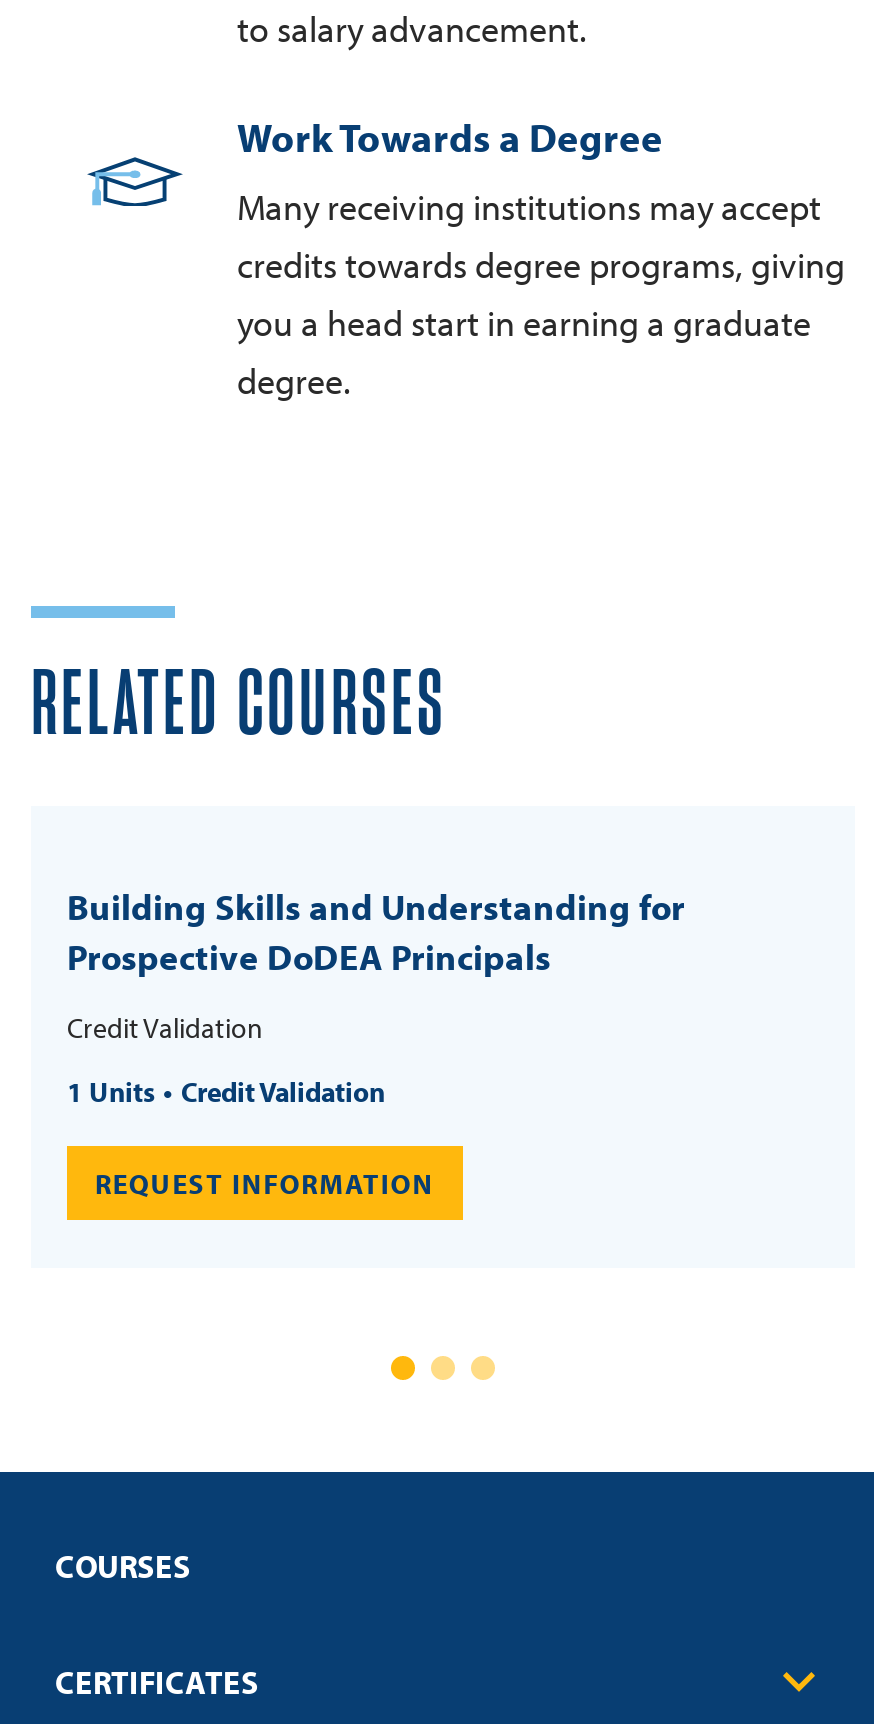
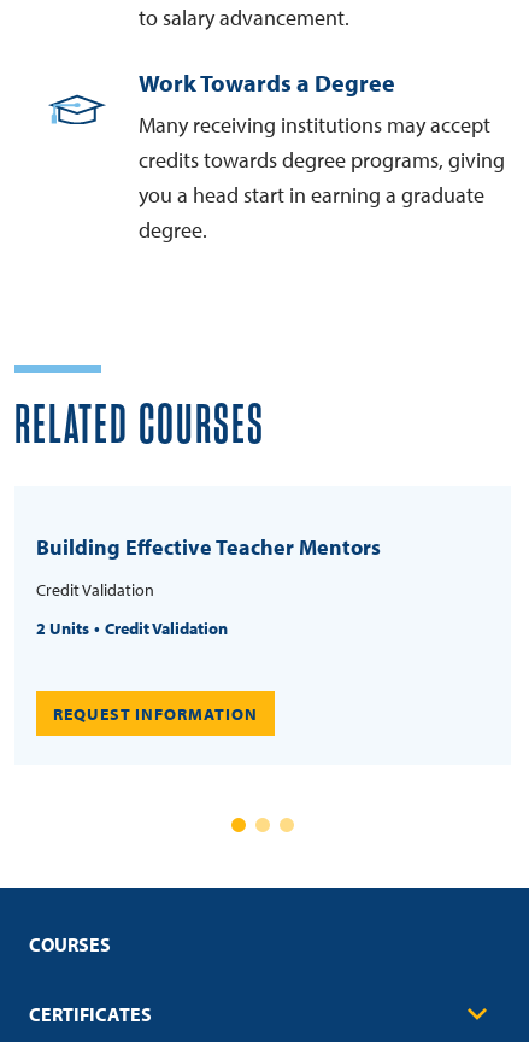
- Building Skills and Understanding for
- Prospective DoDEA Principals
+ Building Effective Teacher Mentors

moved up: Credit Validation | Credit Validation

- 1 Units Credit Validation
+ 2 Units Credit Validation
